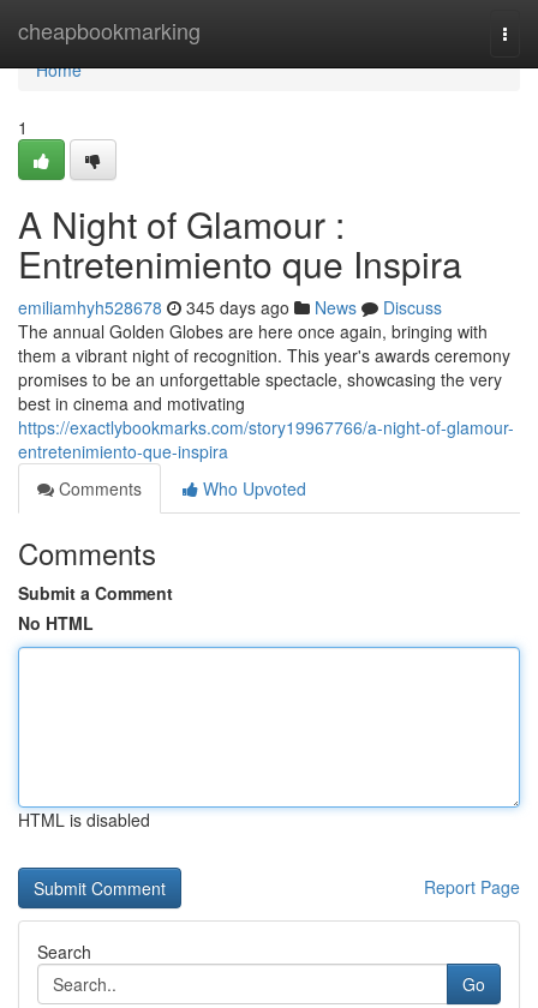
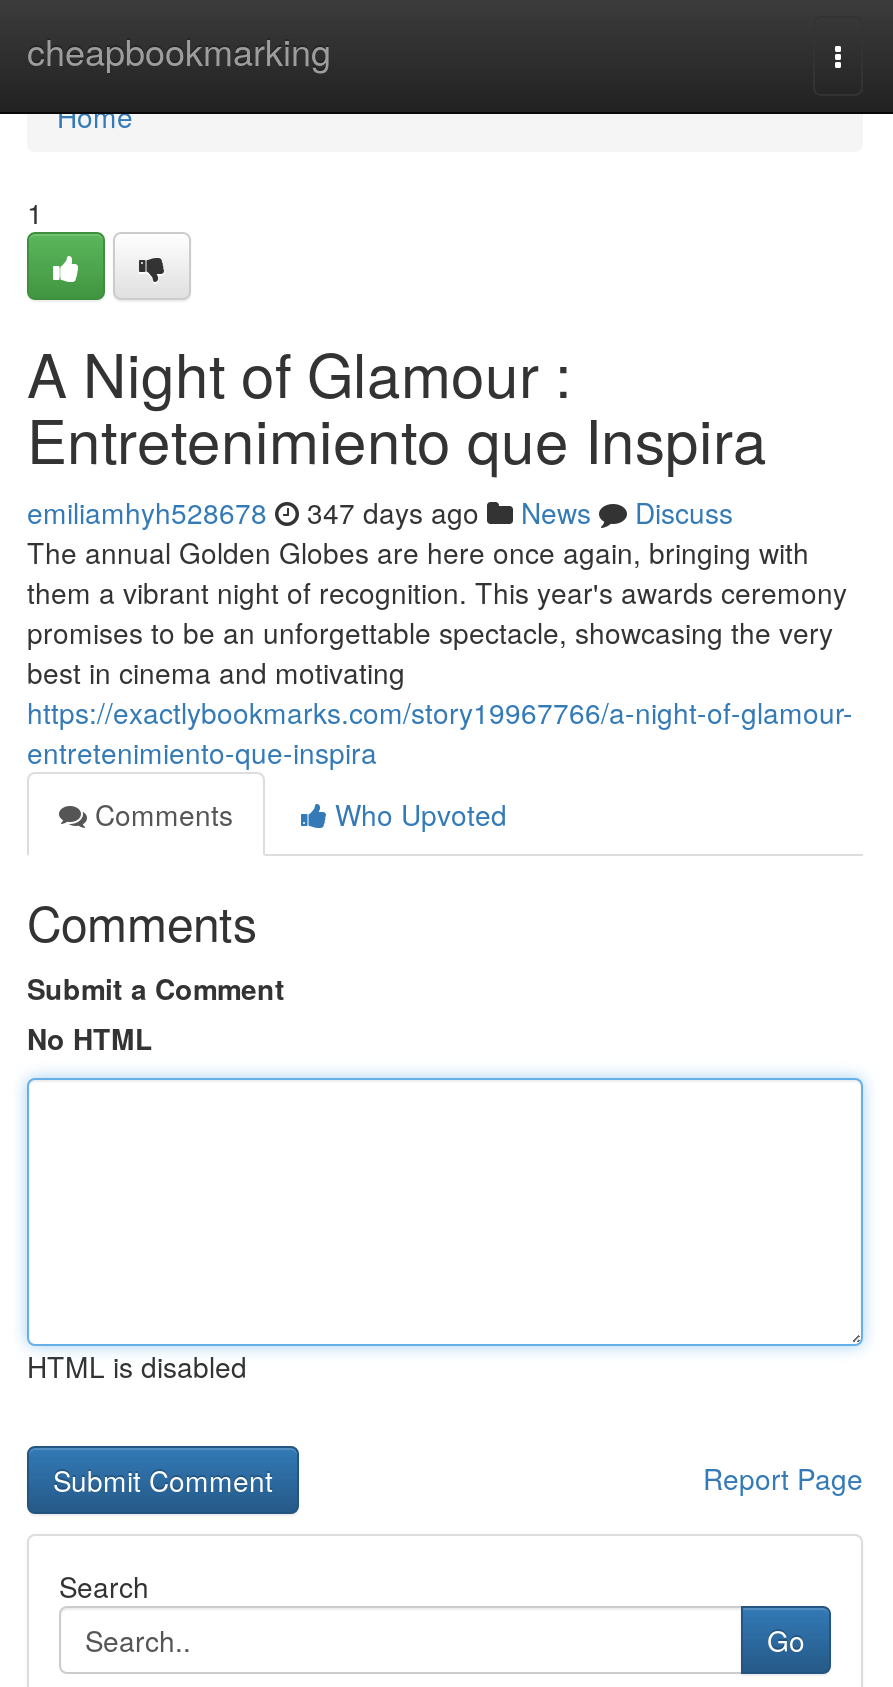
- emiliamhyh528678 345 days ago News Discuss
+ emiliamhyh528678 347 days ago News Discuss
